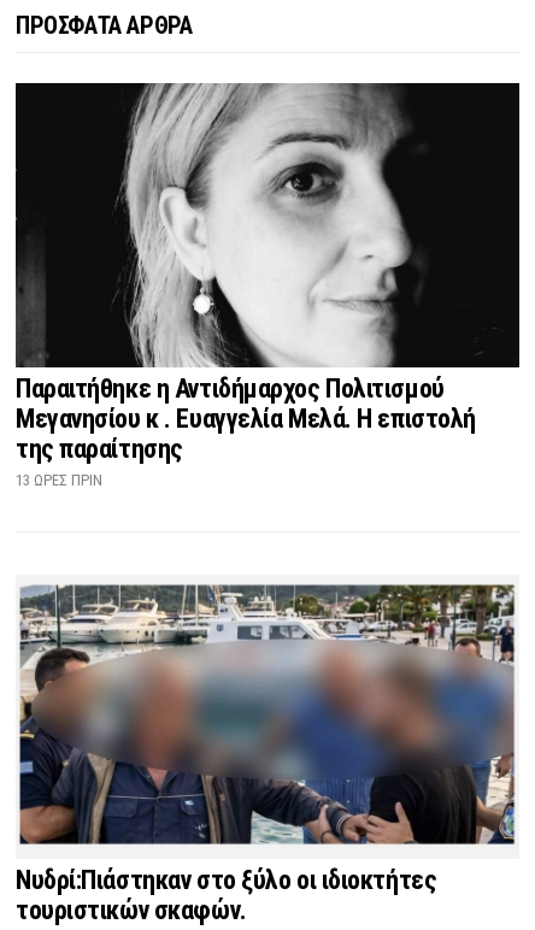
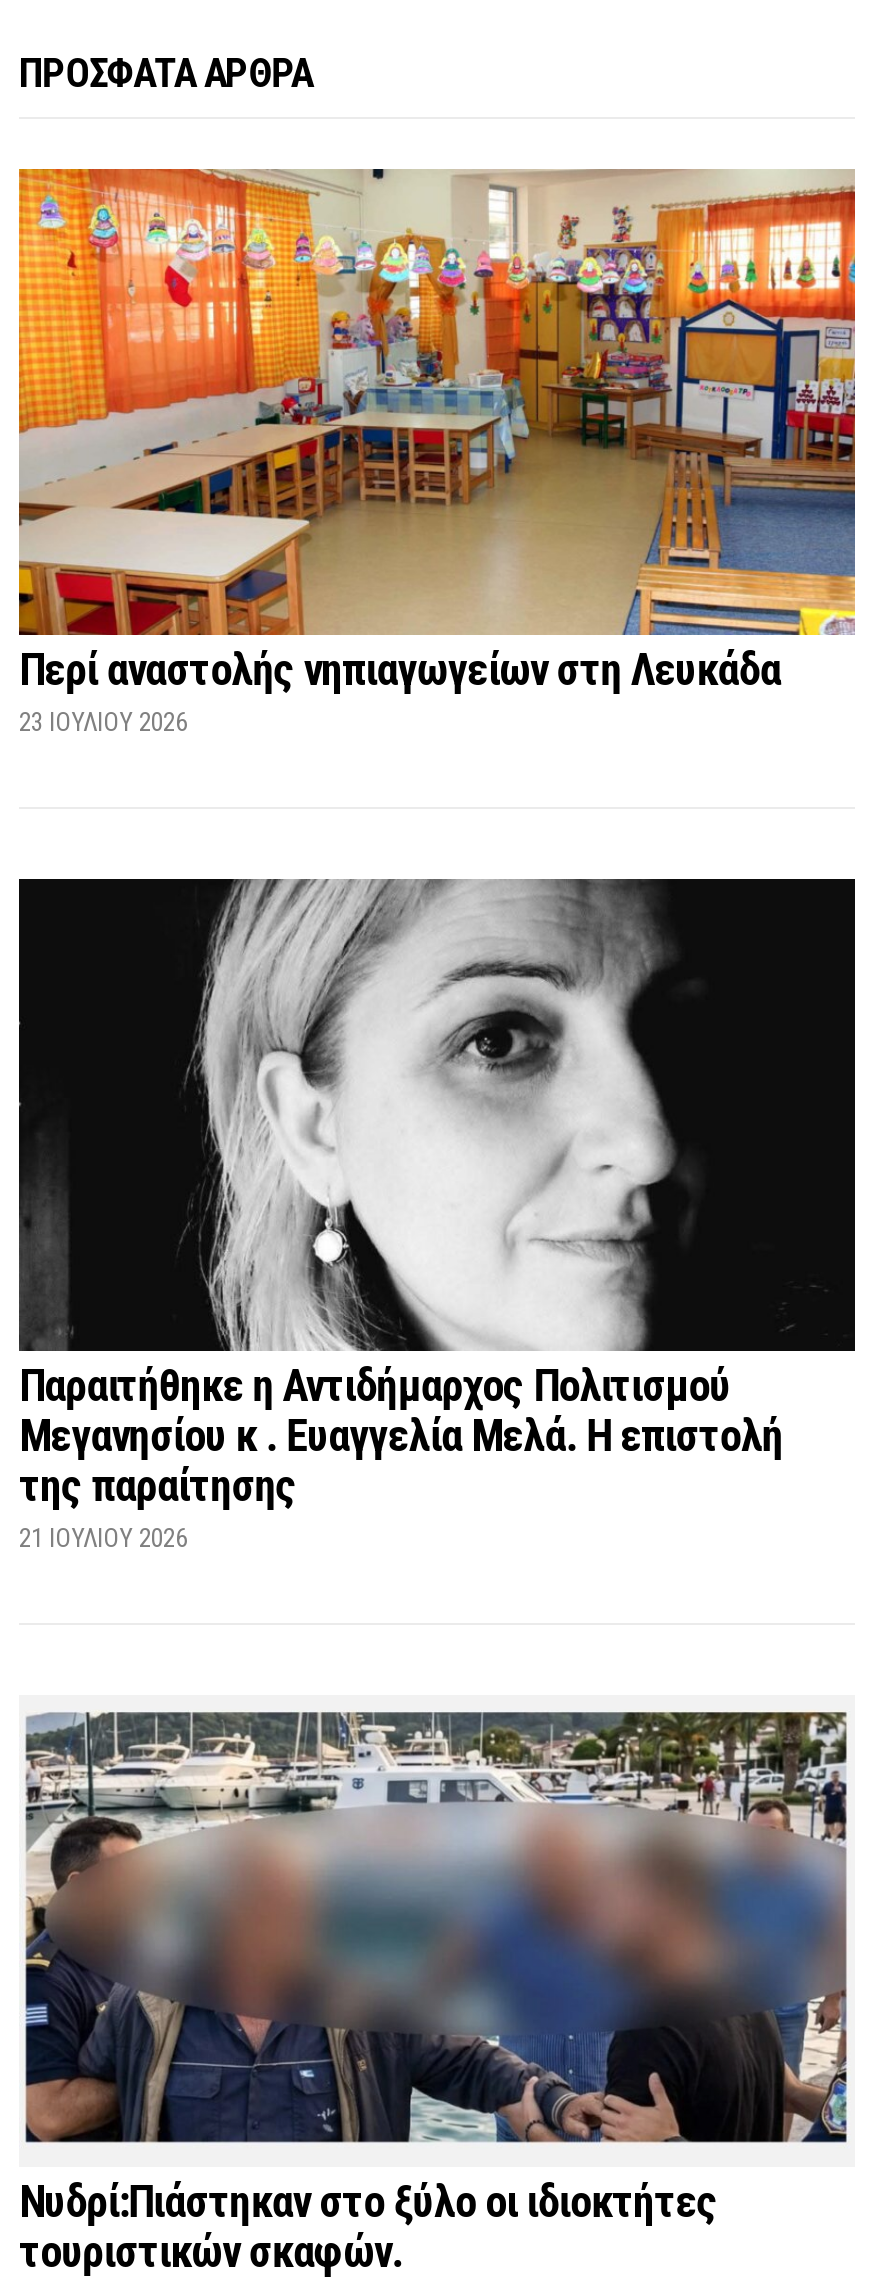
+ [image]
+ Περί αναστολής νηπιαγωγείων στη Λευκάδα
+ 23 ΙΟΥΛΊΟΥ 2026

- 13 ΏΡΕΣ ΠΡΙΝ
+ 21 ΙΟΥΛΊΟΥ 2026
